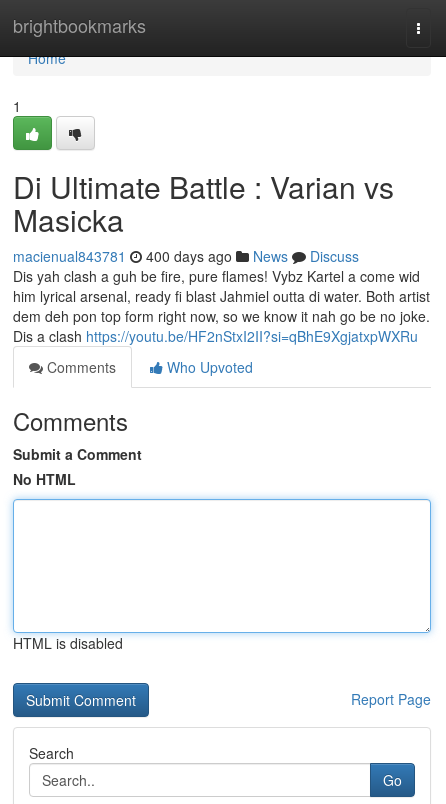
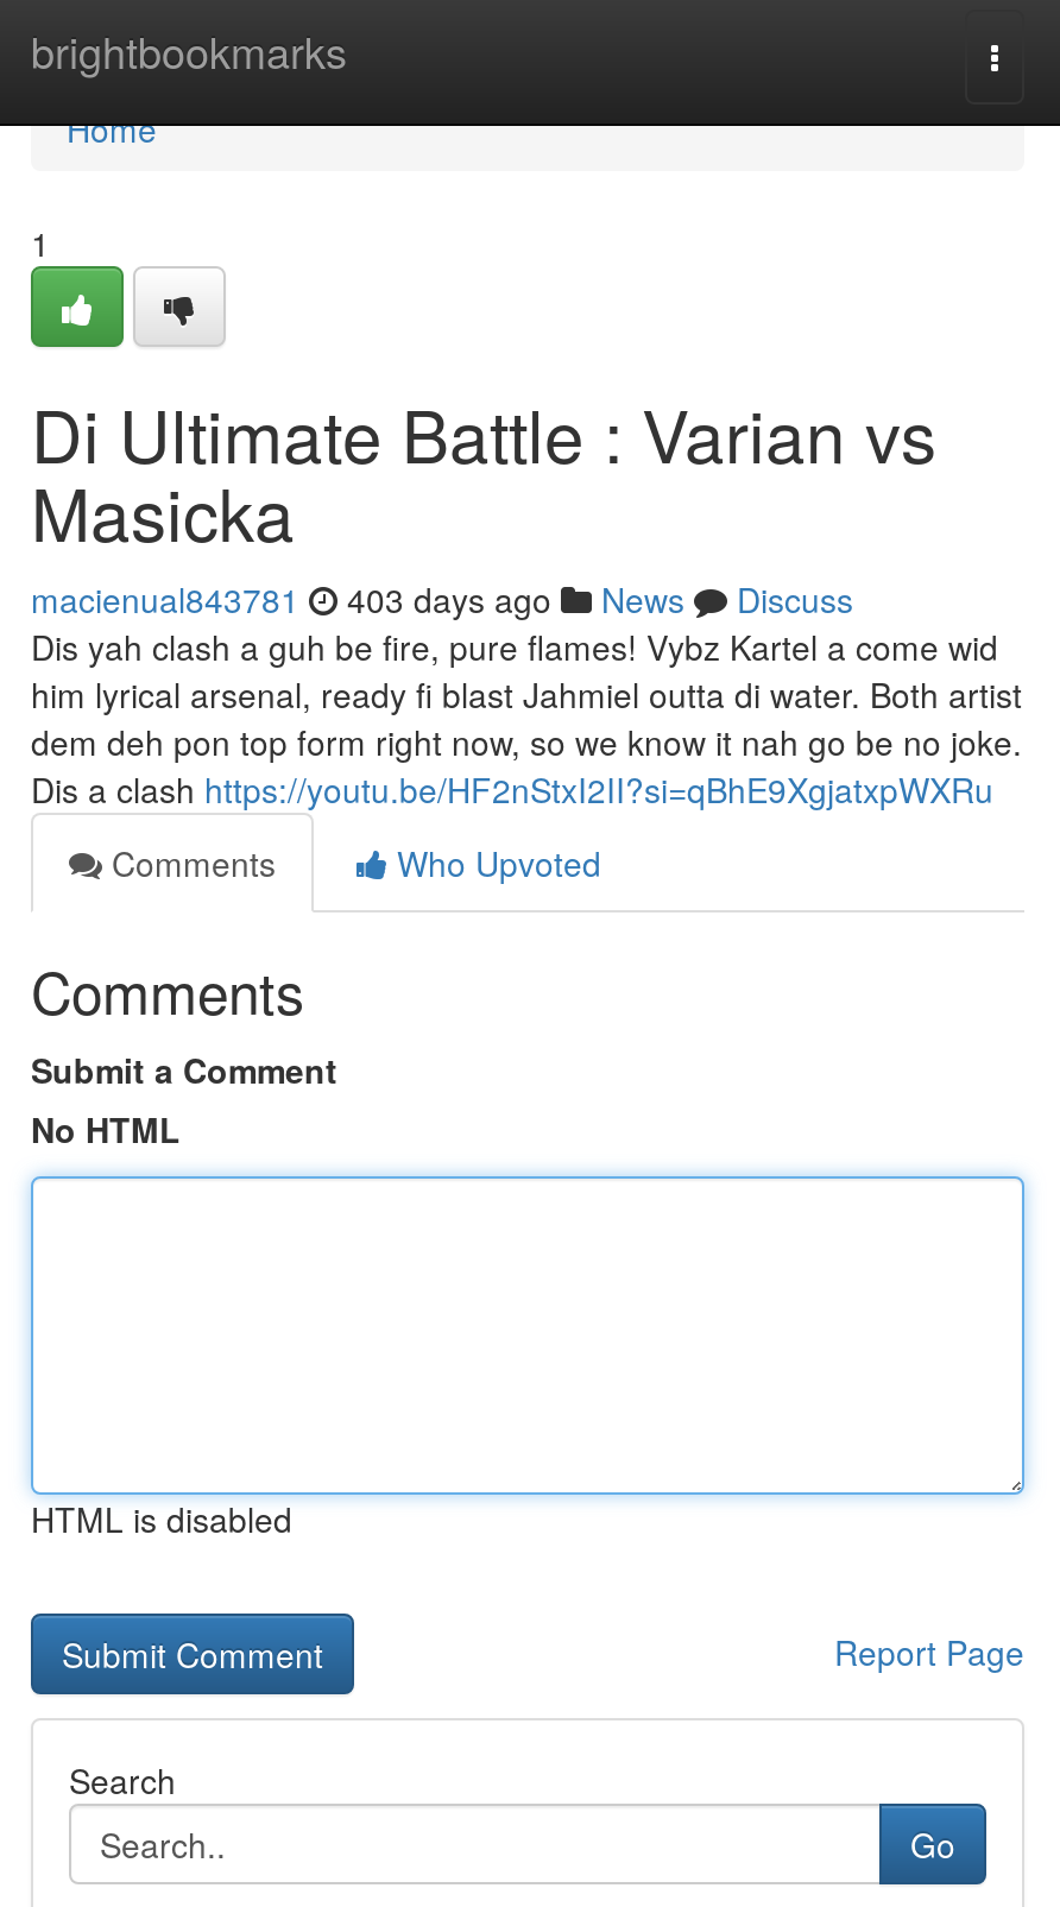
- macienual843781 400 days ago News Discuss
+ macienual843781 403 days ago News Discuss
